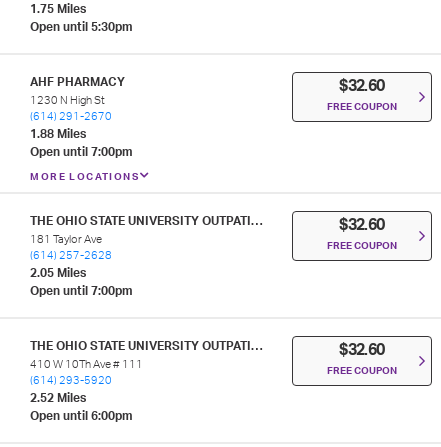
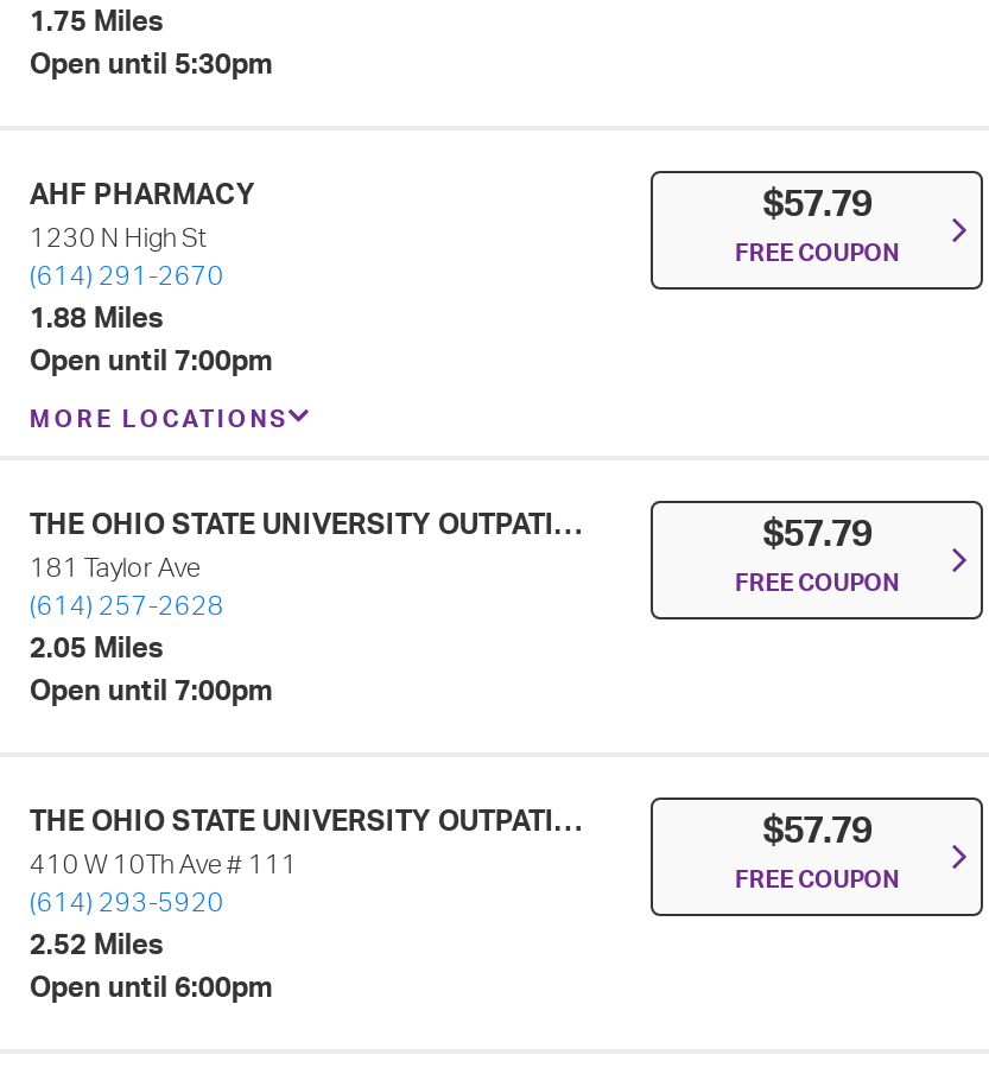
- $32.60
+ $57.79

- $32.60
+ $57.79

- $32.60
+ $57.79
